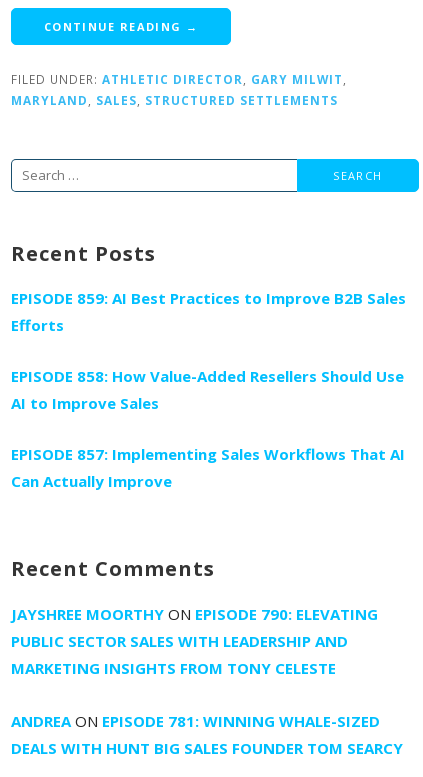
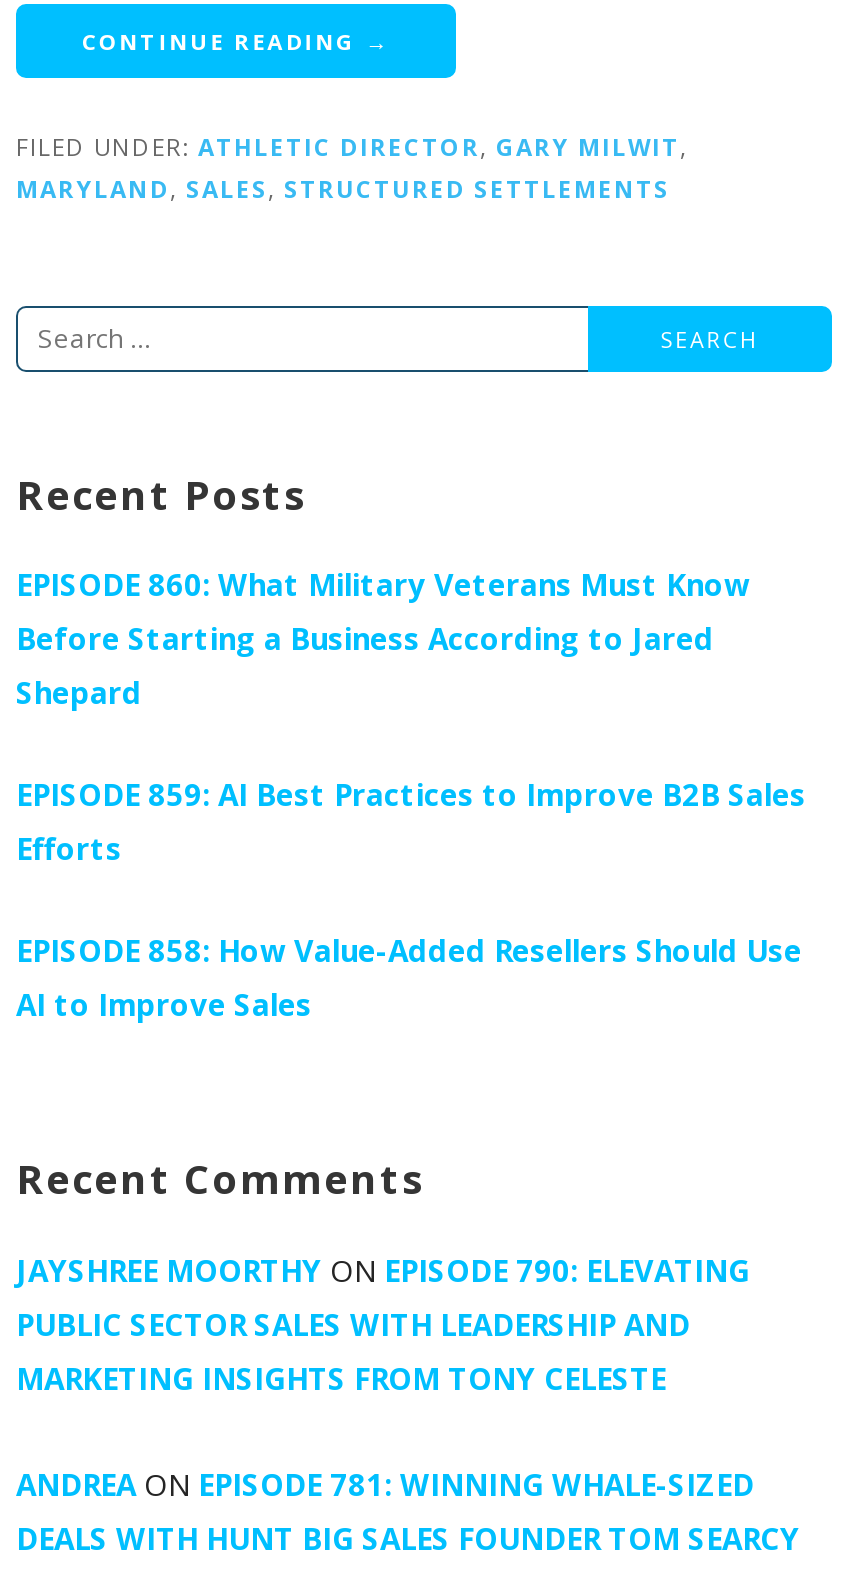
+ EPISODE 860: What Military Veterans Must Know
+ Before Starting a Business According to Jared
+ Shepard

moved down: EPISODE 859: AI Best Practices to Improve B2B Sales | Efforts | EPISODE 858: How Value-Added Resellers Should Use | AI to Improve Sales

- EPISODE 857: Implementing Sales Workflows That AI
- Can Actually Improve
